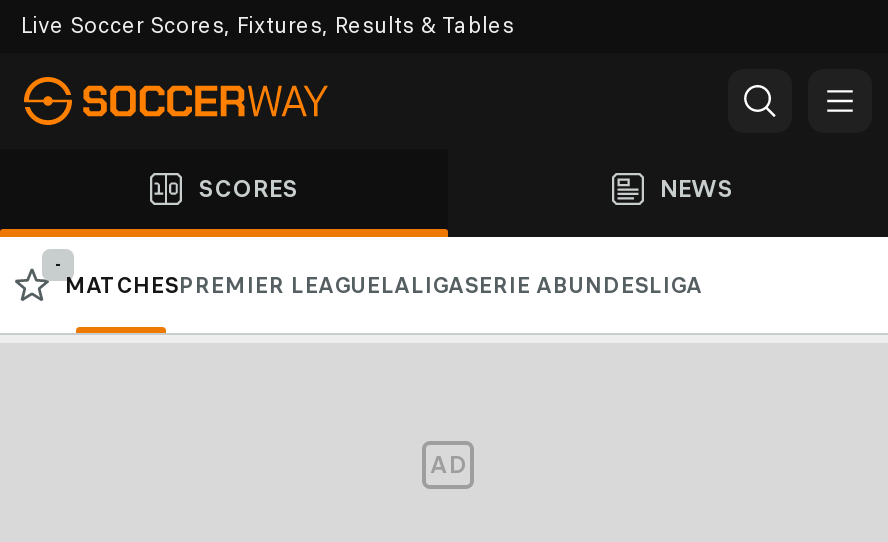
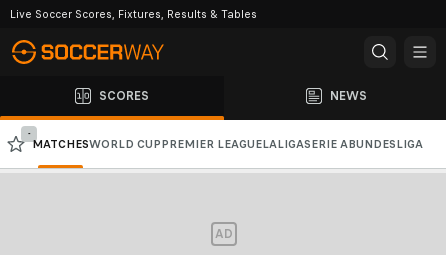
- MATCHESPREMIER LEAGUELALIGASERIE ABUNDESLIGA
+ MATCHESWORLD CUP PREMIER LEAGUELALIGASERIE A BUNDESLIGA
